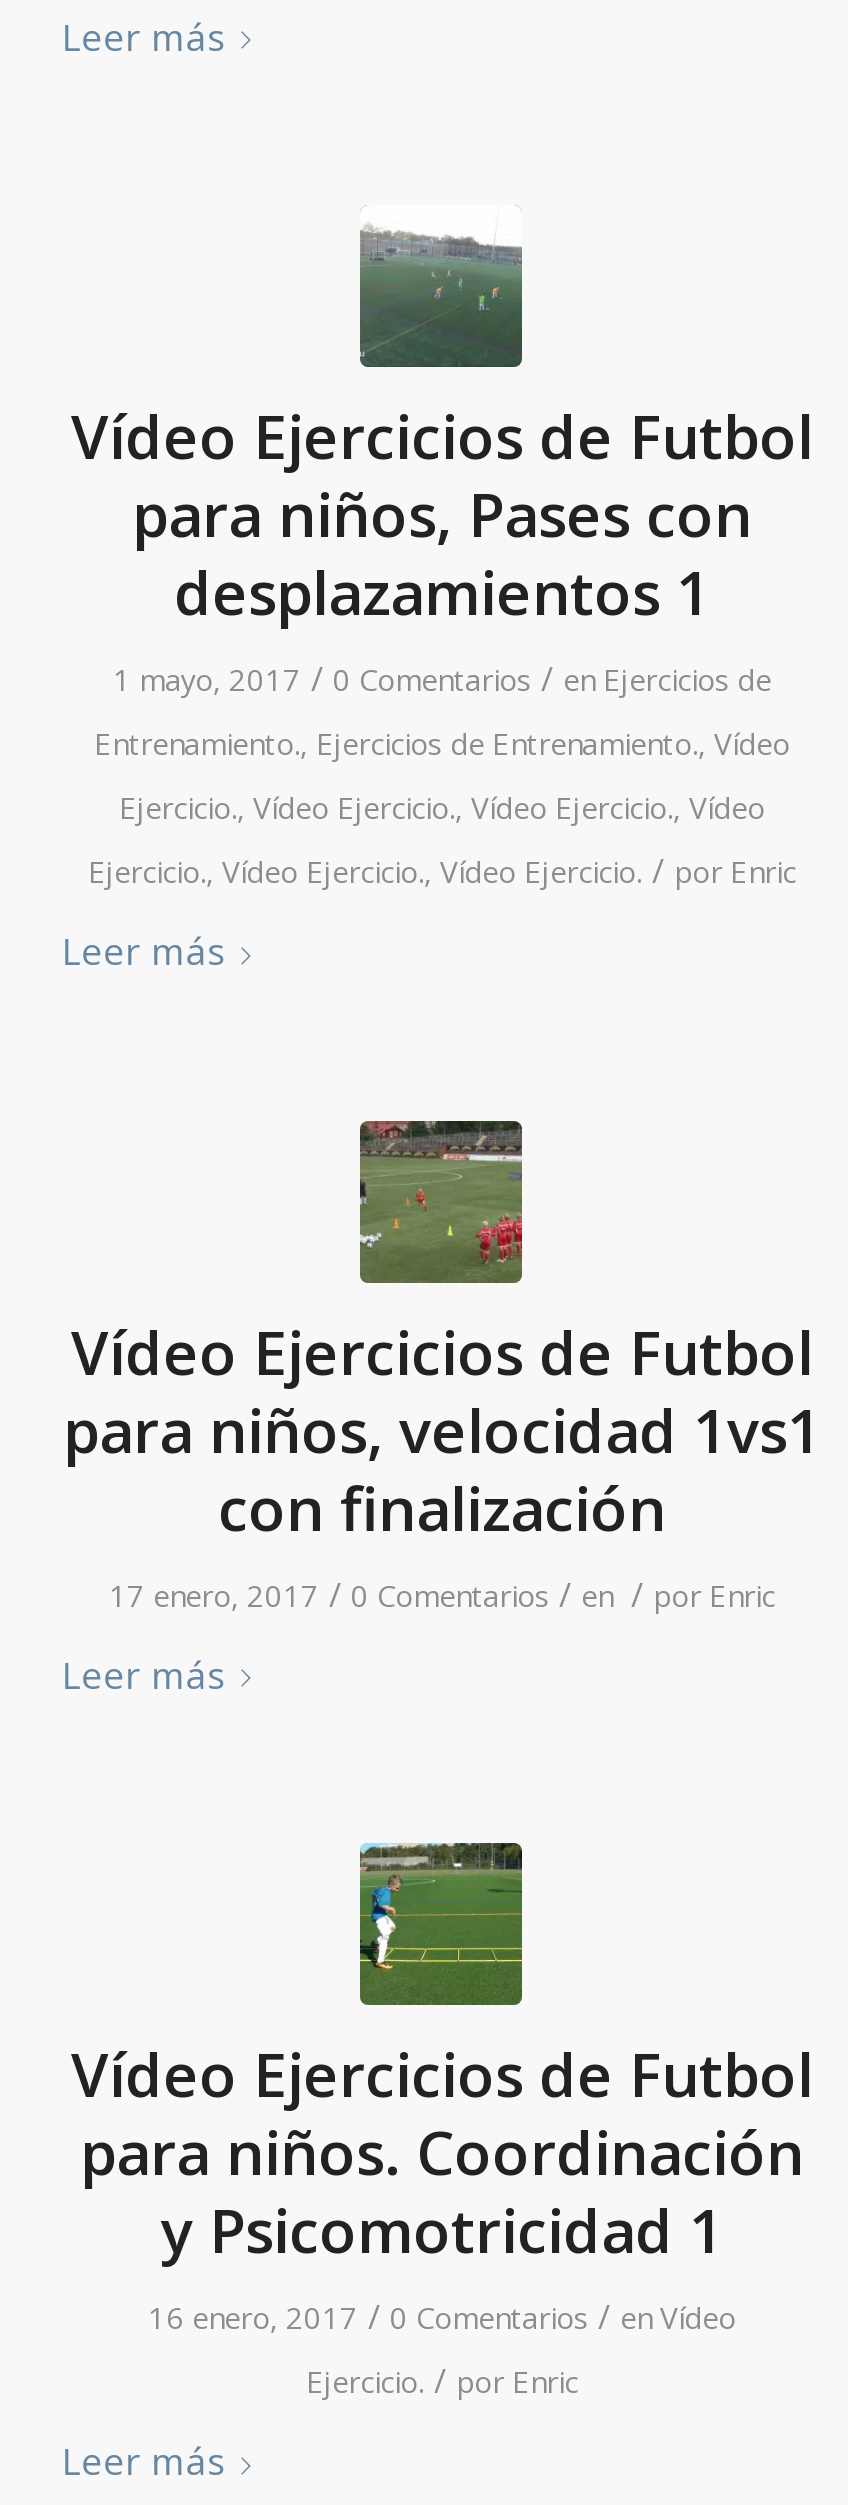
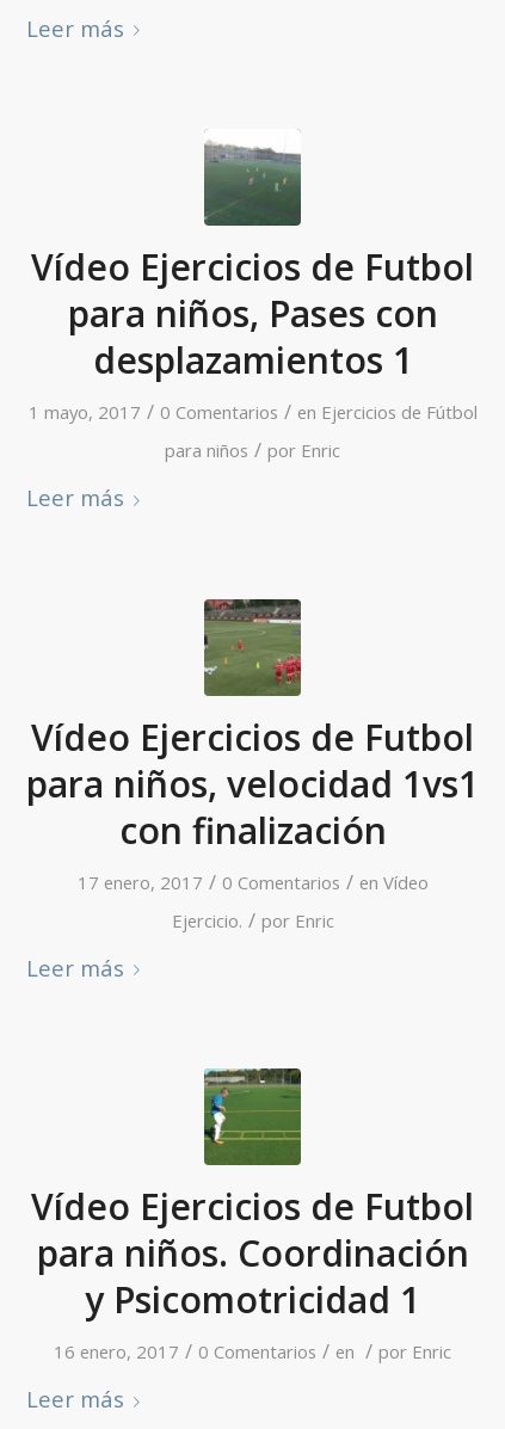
- 1 mayo, 2017 / 0 Comentarios / en Ejercicios de
- Entrenamiento., Ejercicios de Entrenamiento., Vídeo
- Ejercicio., Vídeo Ejercicio., Vídeo Ejercicio., Vídeo
- Ejercicio., Vídeo Ejercicio., Vídeo Ejercicio. / por Enric
+ 1 mayo, 2017 / 0 Comentarios / en Ejercicios de Fútbol
+ para niños / por Enric

- 17 enero, 2017 / 0 Comentarios / en / por Enric
+ 17 enero, 2017 / 0 Comentarios / en Vídeo

- 16 enero, 2017 / 0 Comentarios / enVídeo
+ 16 enero, 2017 / 0 Comentarios / en / por Enric

moved up: Ejercicio. / por Enric
